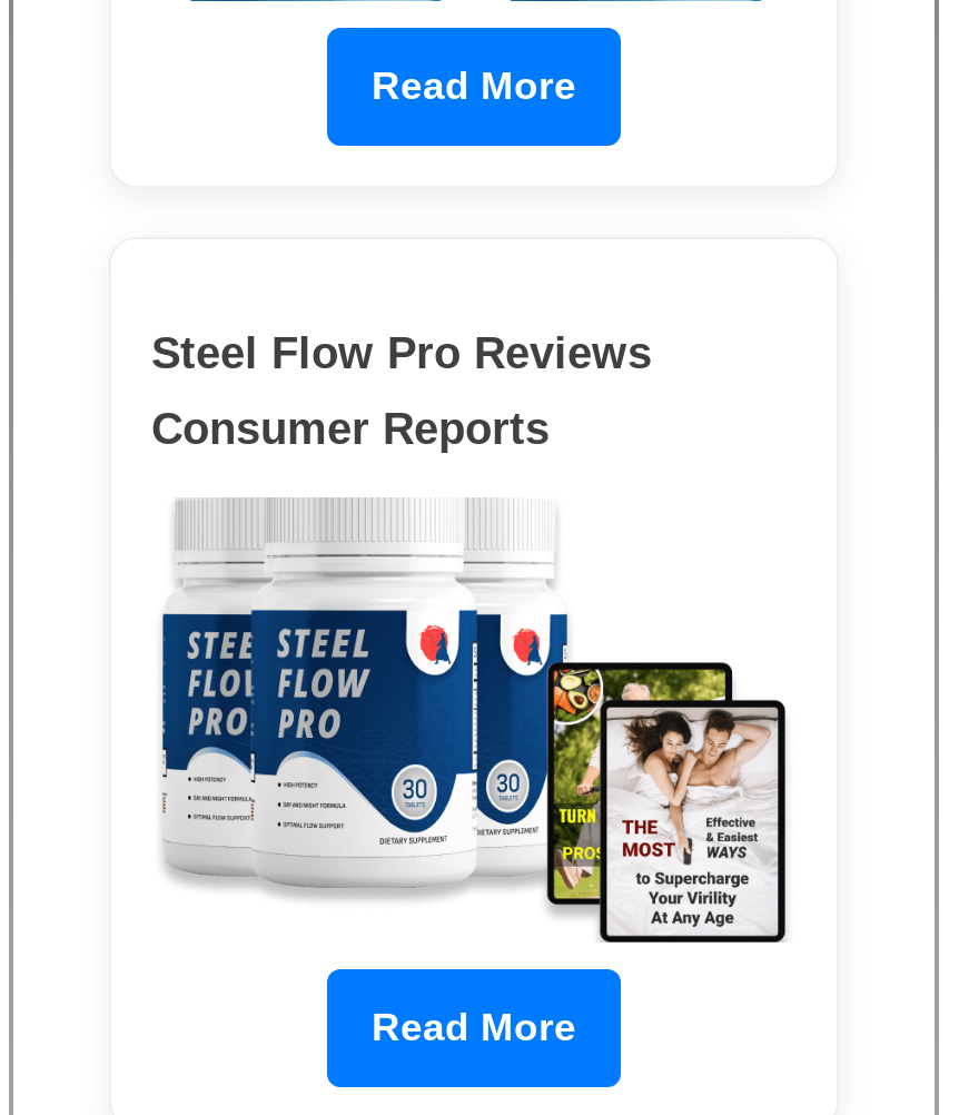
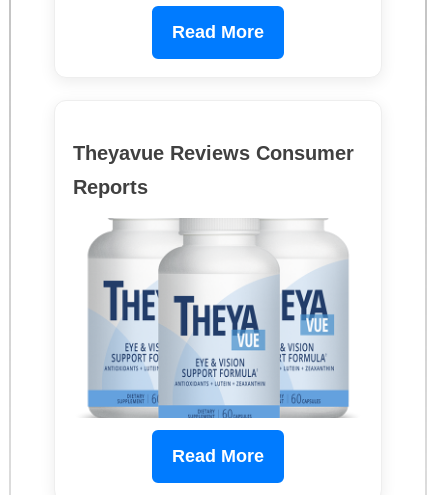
- Steel Flow Pro Reviews
+ Theyavue Reviews Consumer

- Consumer Reports
+ Reports

- [image]
+ [image]
